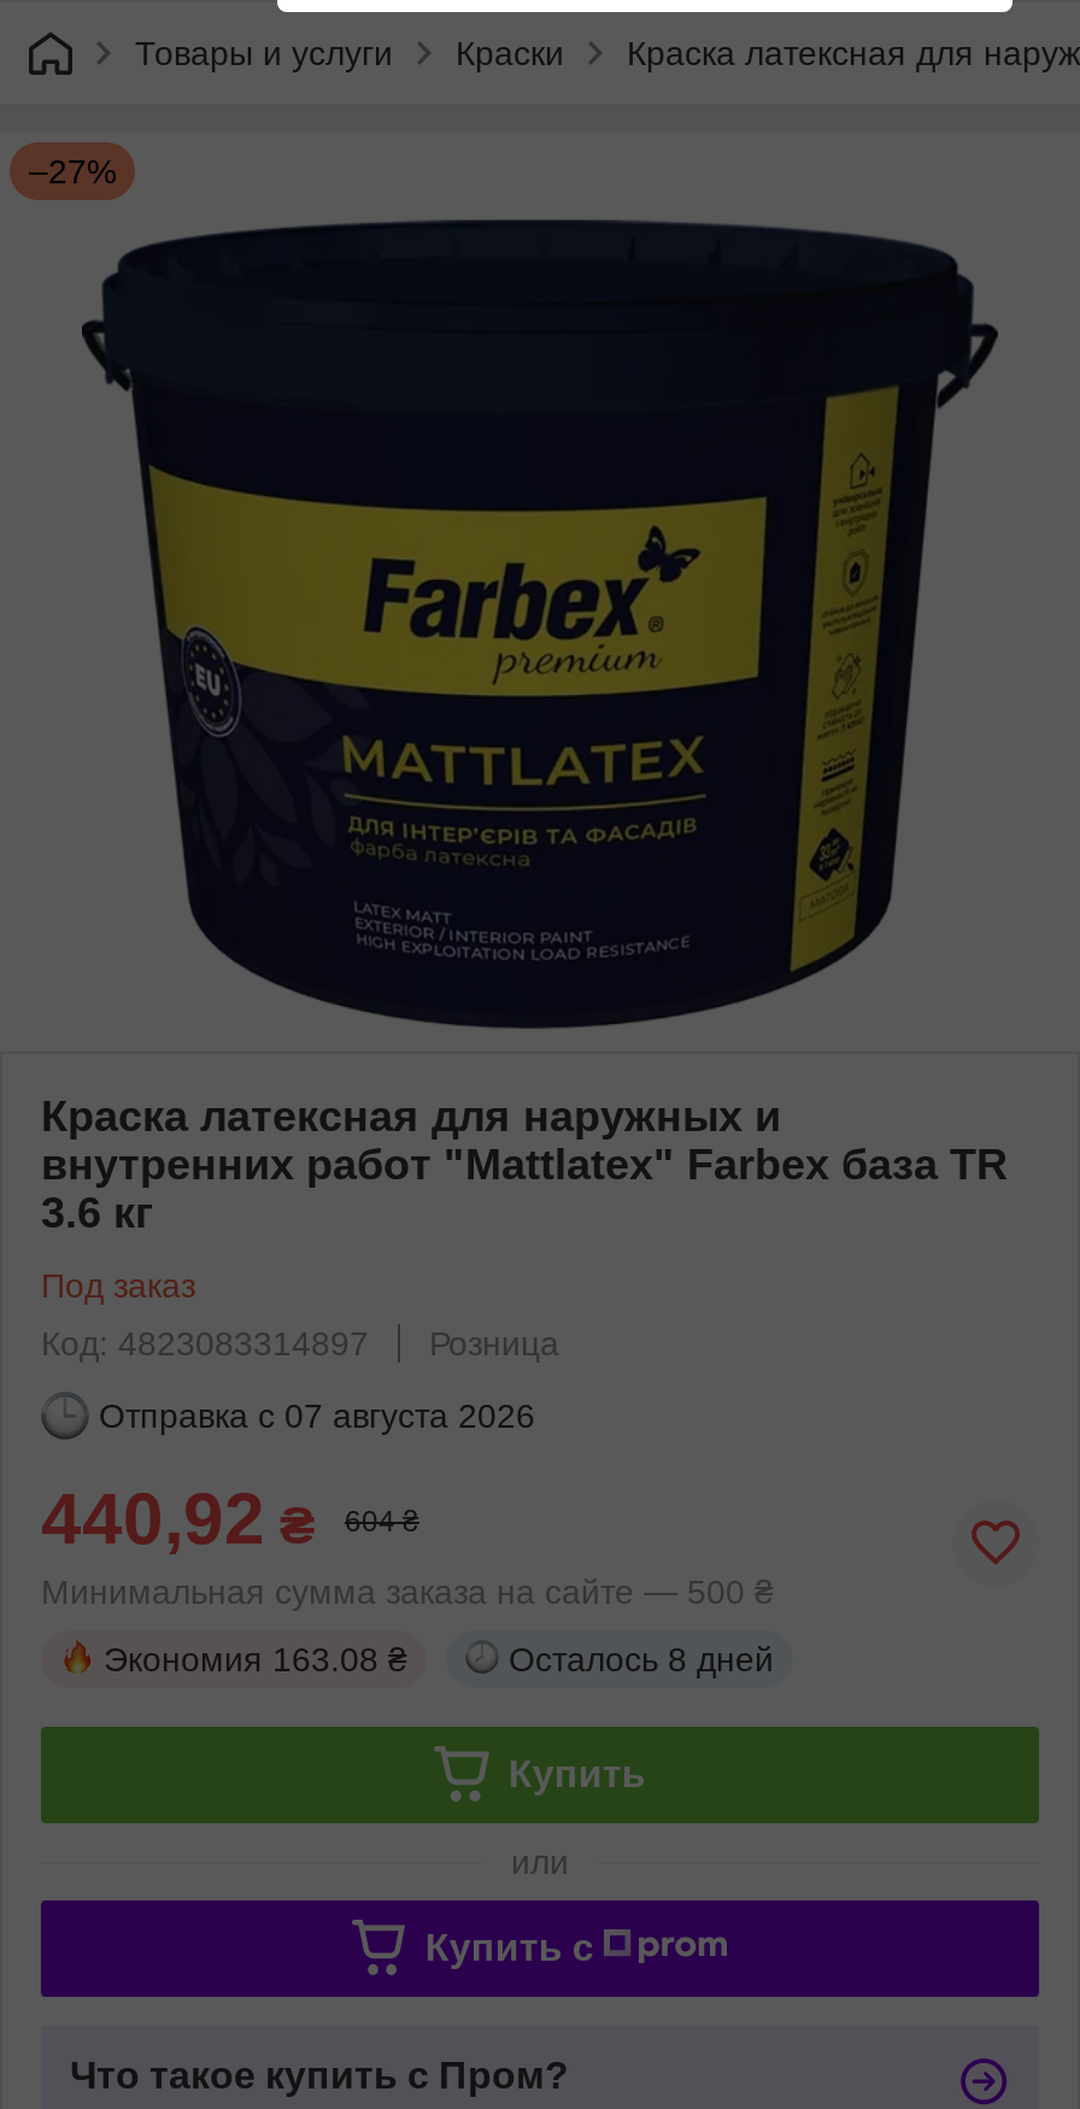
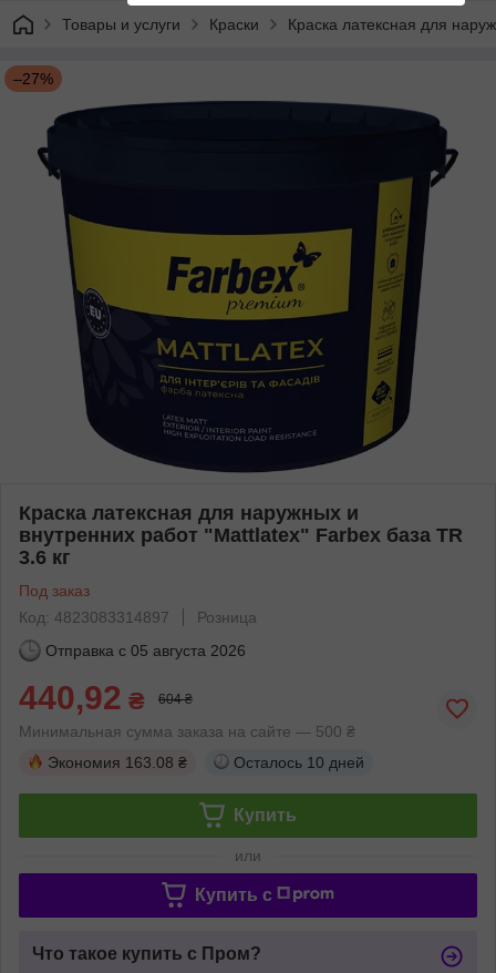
- Отправка с 07 августа 2026
+ Отправка с 05 августа 2026

- Осталось 8 дней
+ Осталось 10 дней
